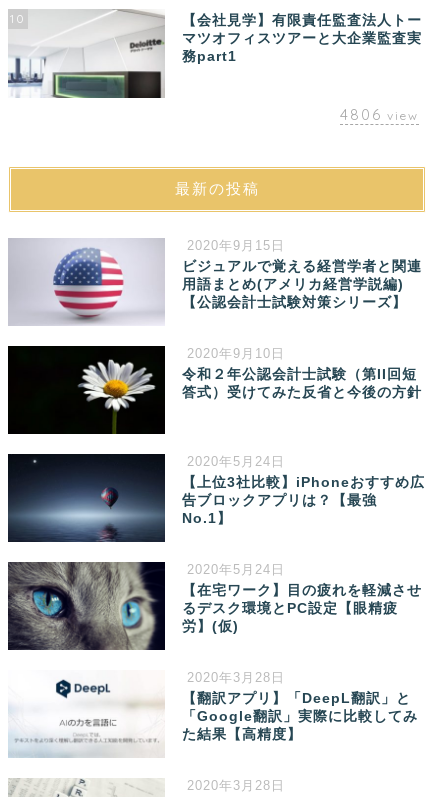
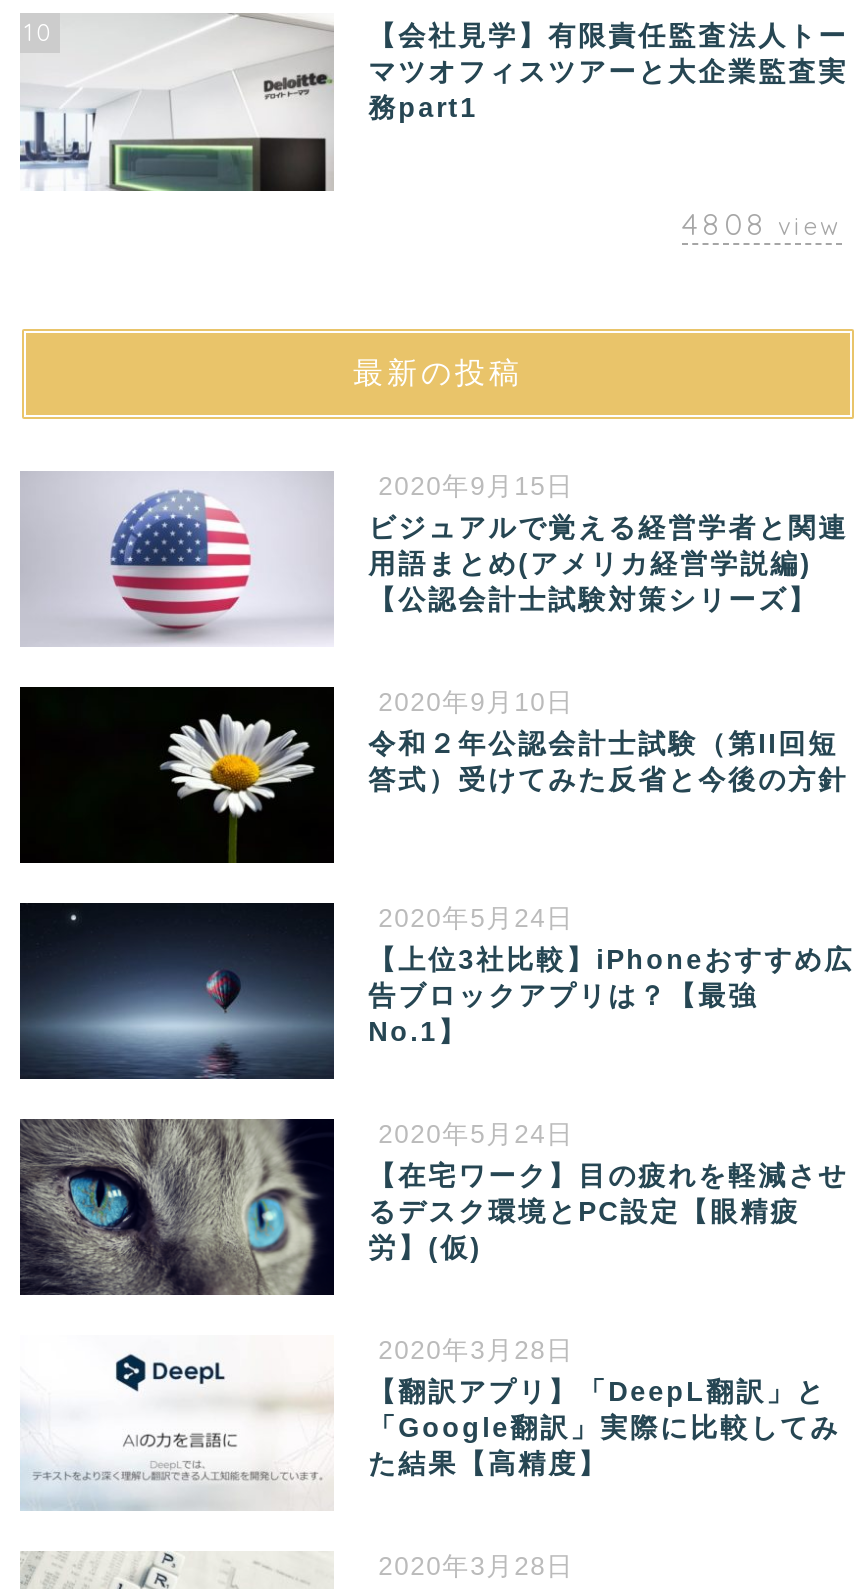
- 4806 view
+ 4808 view
